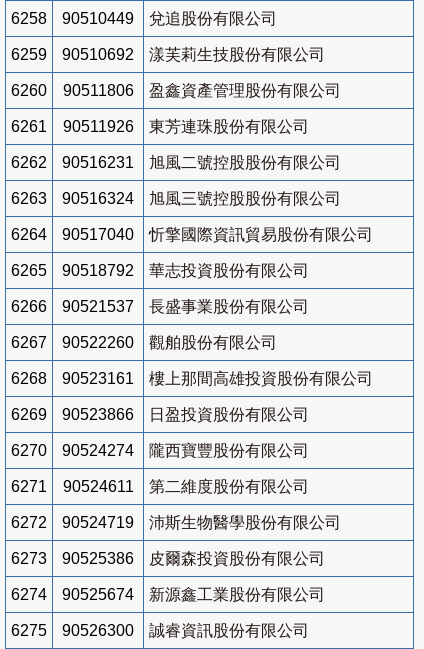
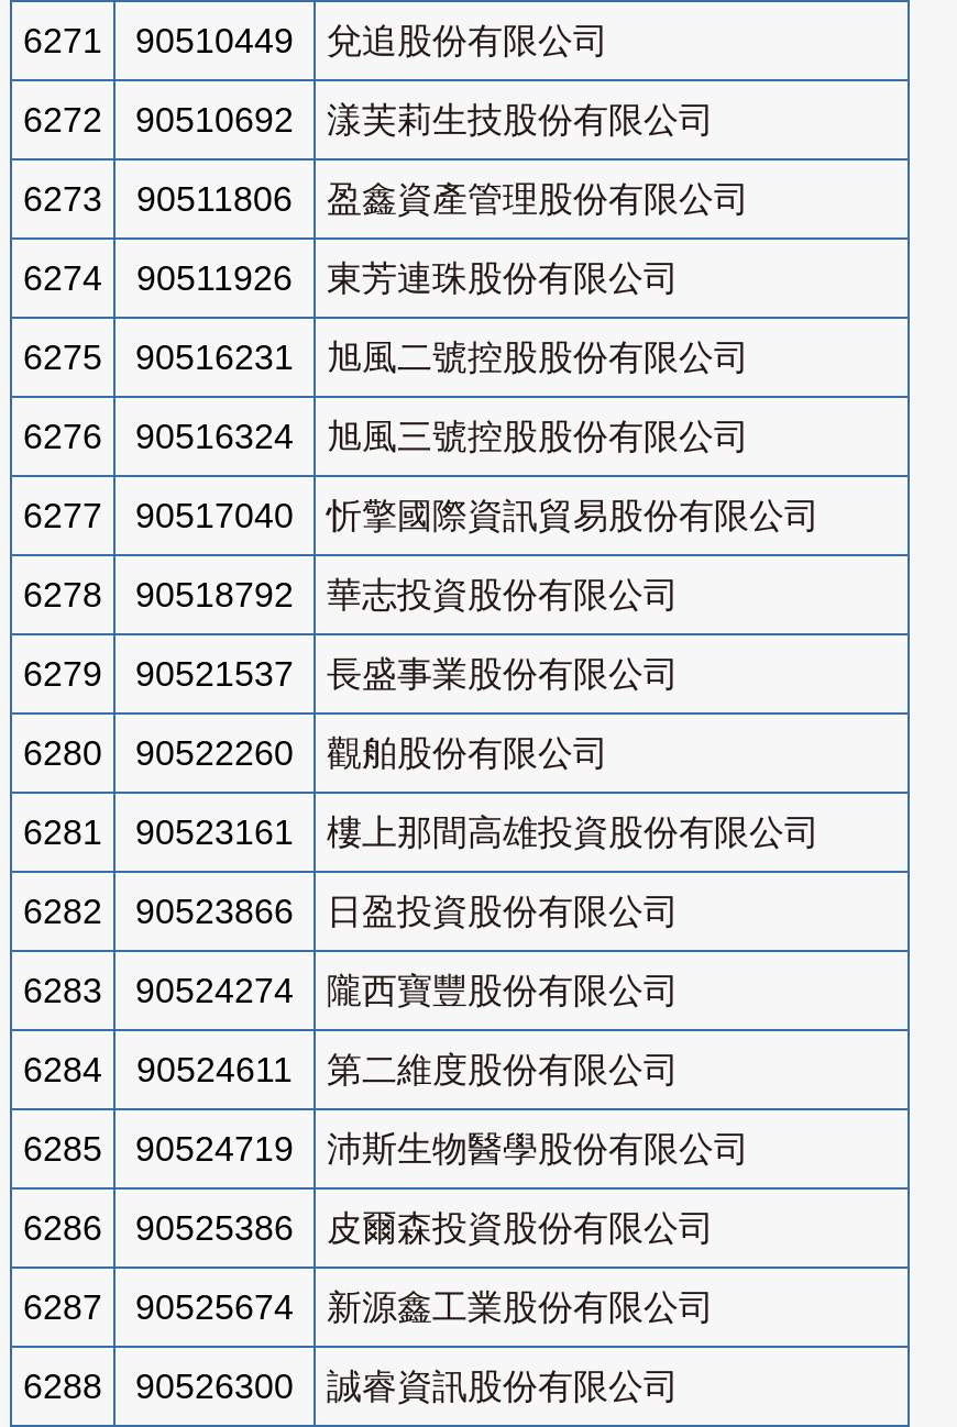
- 6258 90510449 兌追股份有限公司
+ 6271 90510449 兌追股份有限公司

- 6259 90510692 漾芙莉生技股份有限公司
+ 6272 90510692 漾芙莉生技股份有限公司

- 6260
+ 6273

- 6261 90511926 東芳連珠股份有限公司
+ 6274 90511926 東芳連珠股份有限公司

- 6262 90516231 旭風二號控股股份有限公司
+ 6275 90516231 旭風二號控股股份有限公司

- 6263 90516324 旭風三號控股股份有限公司
+ 6276 90516324 旭風三號控股股份有限公司

- 6264 90517040 忻擎國際資訊貿易股份有限公司
+ 6277 90517040 忻擎國際資訊貿易股份有限公司

- 6265 90518792 華志投資股份有限公司
+ 6278 90518792 華志投資股份有限公司

- 6266 90521537 長盛事業股份有限公司
+ 6279 90521537 長盛事業股份有限公司

- 6267 90522260 觀舶股份有限公司
+ 6280 90522260 觀舶股份有限公司

- 6268 90523161 樓上那間高雄投資股份有限公司
+ 6281 90523161 樓上那間高雄投資股份有限公司

- 6269 90523866 日盈投資股份有限公司
+ 6282 90523866 日盈投資股份有限公司

- 6270 90524274 隴西寶豐股份有限公司
+ 6283 90524274 隴西寶豐股份有限公司

- 6271 90524611 第二維度股份有限公司
+ 6284 90524611 第二維度股份有限公司

- 6272 90524719 沛斯生物醫學股份有限公司
+ 6285 90524719 沛斯生物醫學股份有限公司

- 6273 90525386 皮爾森投資股份有限公司
+ 6286 90525386 皮爾森投資股份有限公司

- 6274 90525674 新源鑫工業股份有限公司
+ 6287 90525674 新源鑫工業股份有限公司

- 6275 90526300 誠睿資訊股份有限公司
+ 6288 90526300 誠睿資訊股份有限公司
